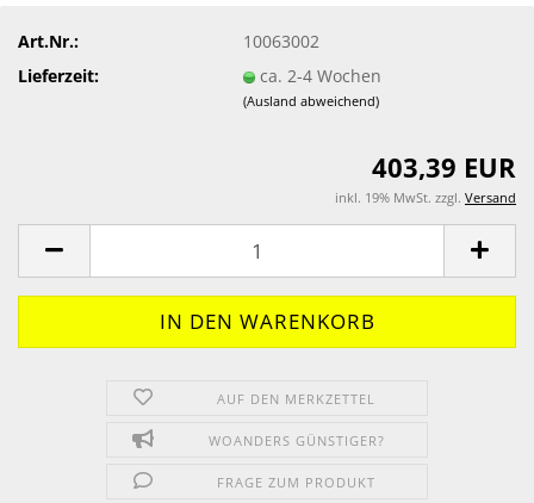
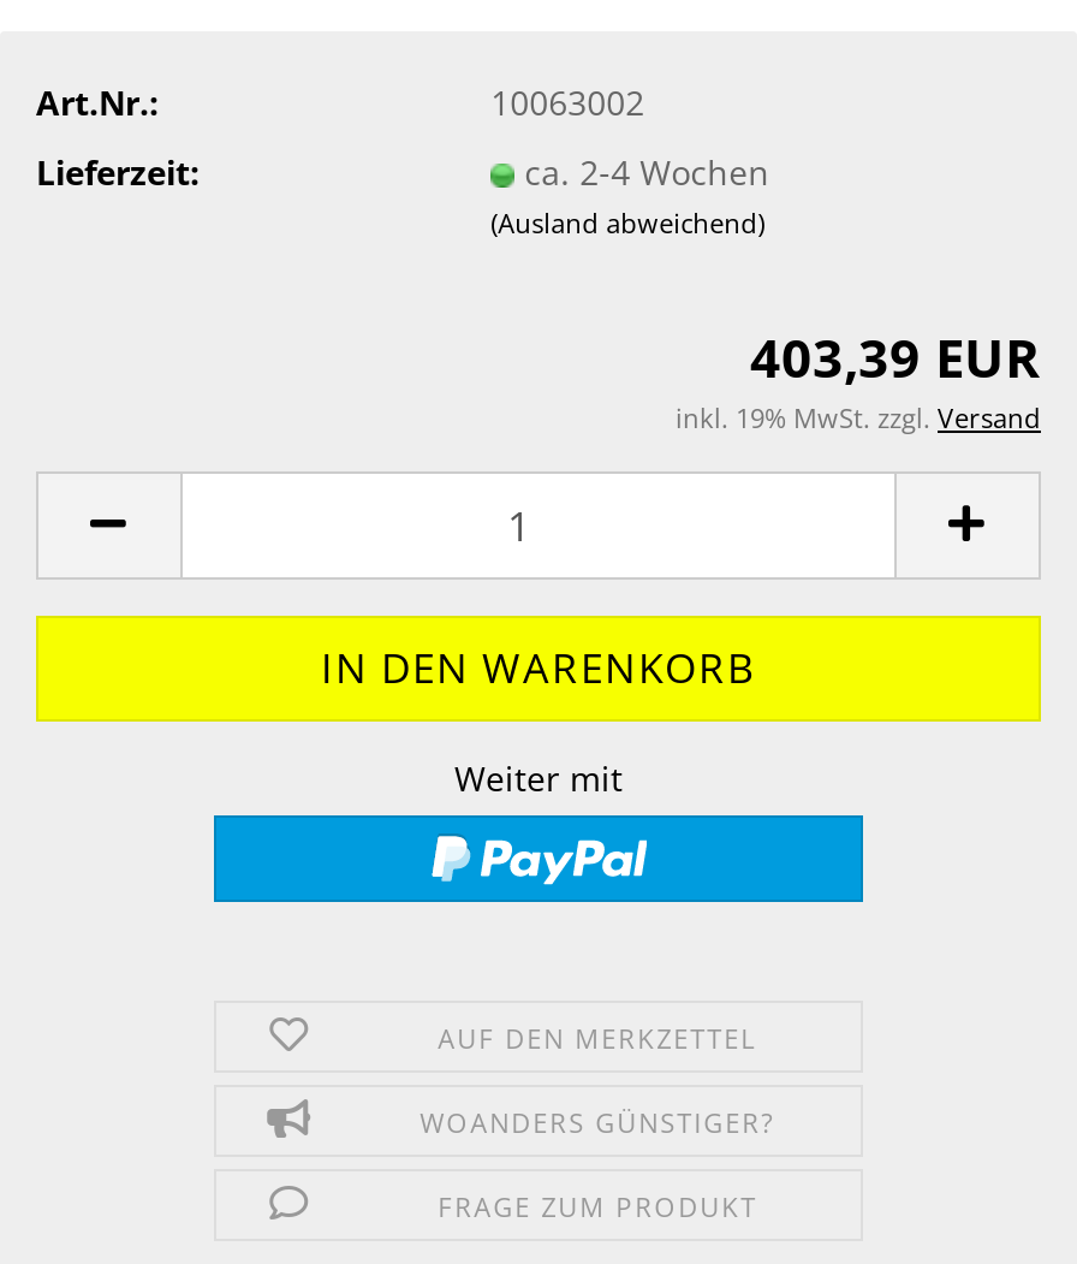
+ [image]

+ Weiter mit
